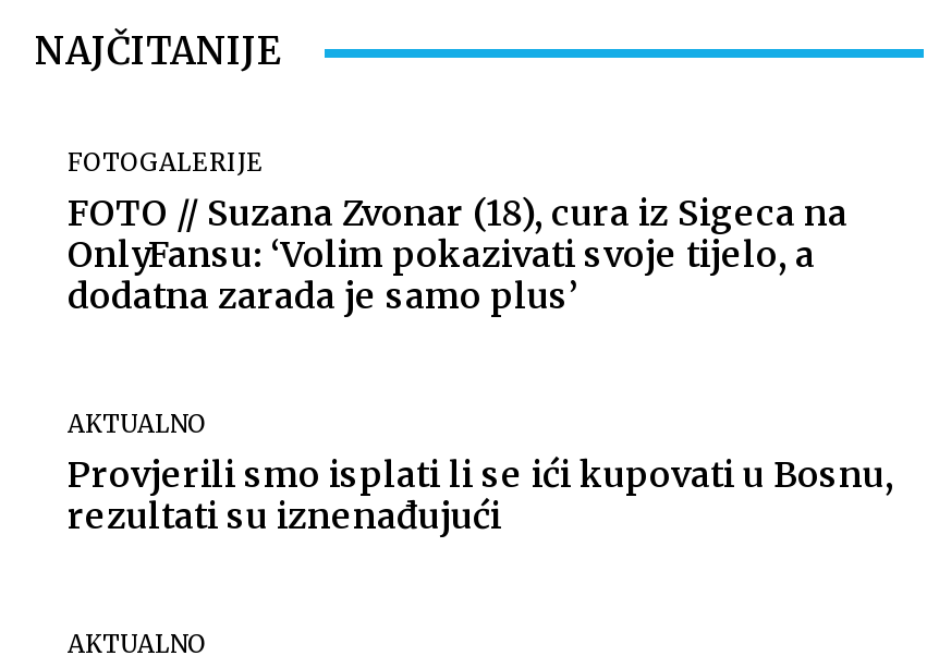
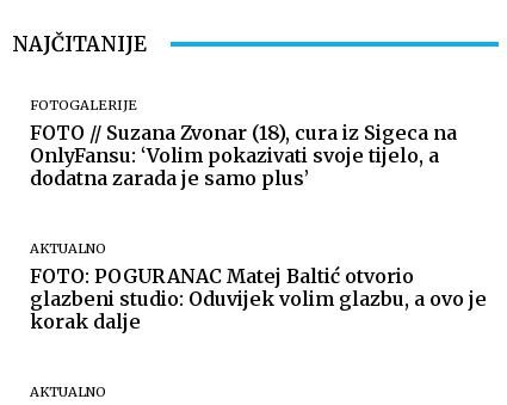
- Provjerili smo isplati li se ići kupovati u Bosnu,
- rezultati su iznenađujući
+ FOTO: POGURANAC Matej Baltić otvorio
+ glazbeni studio: Oduvijek volim glazbu, a ovo je
+ korak dalje
